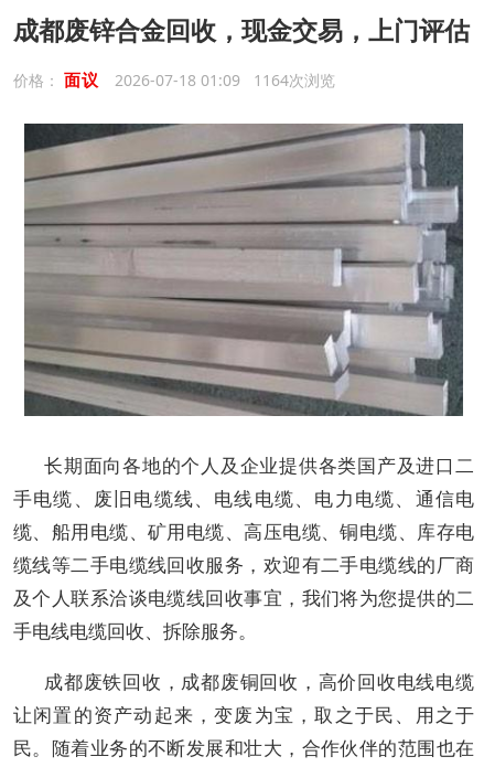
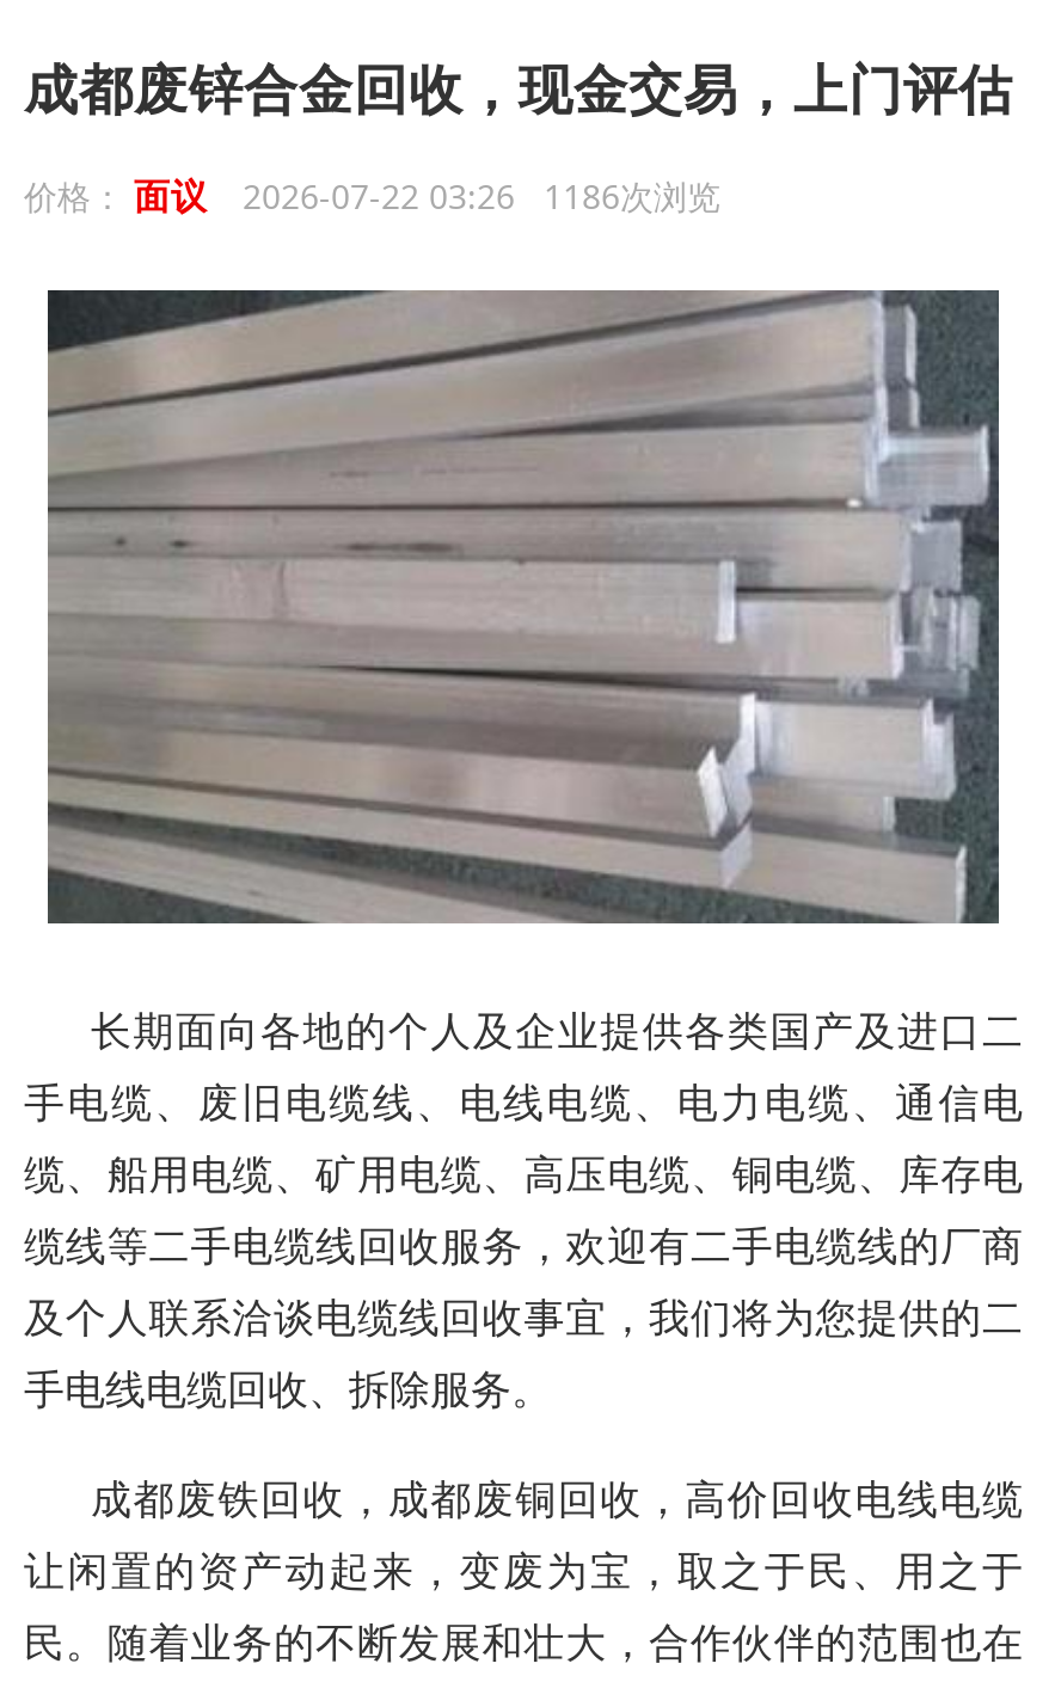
- 价格：面议 2026-07-18 01:09 1164次浏览
+ 价格：面议 2026-07-22 03:26 1186次浏览
